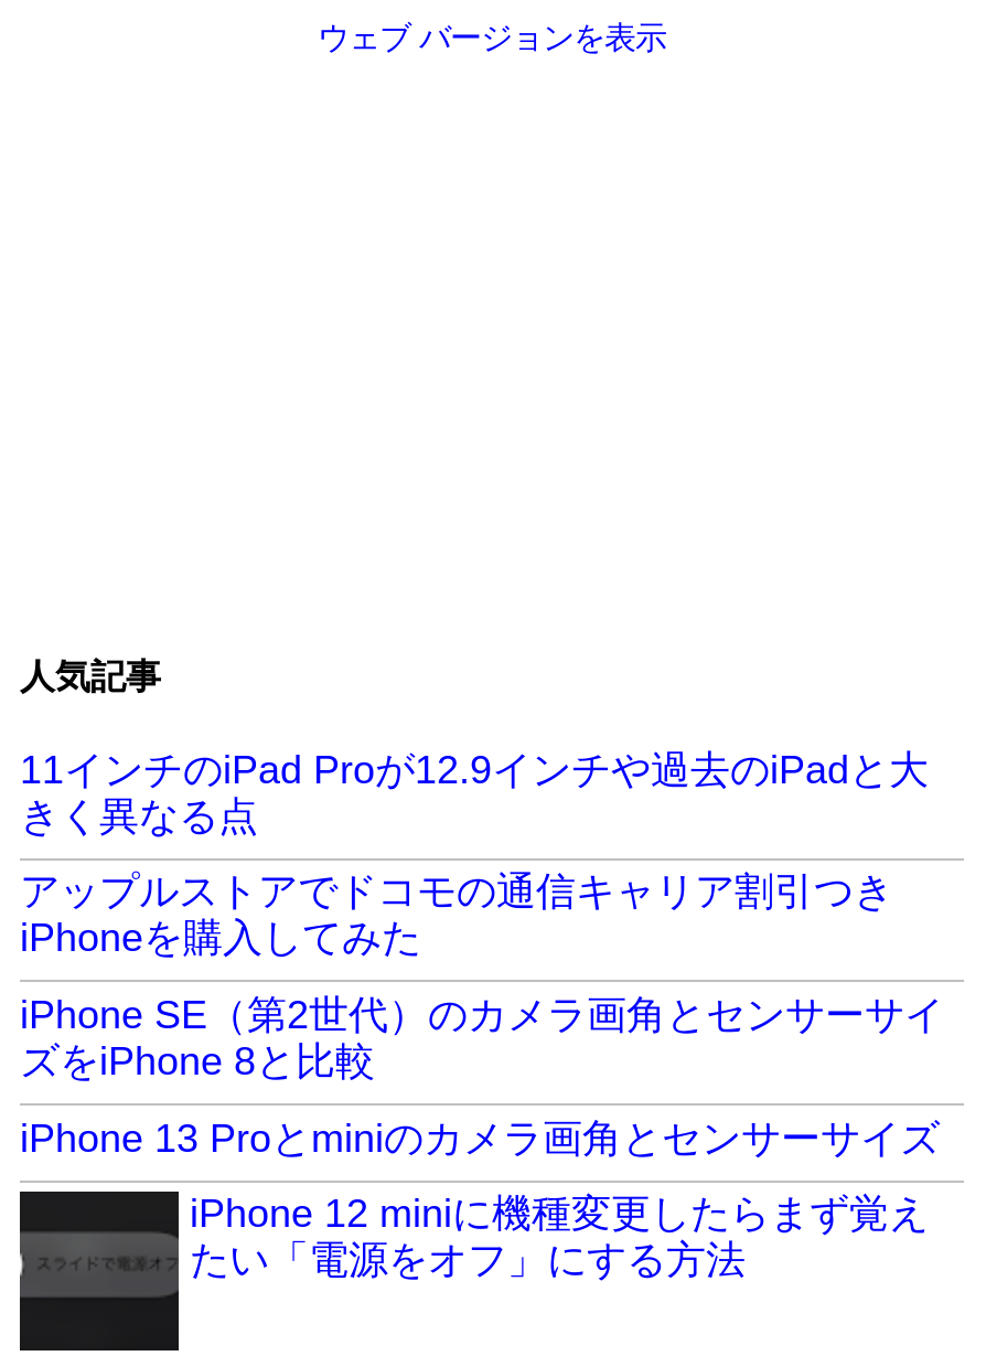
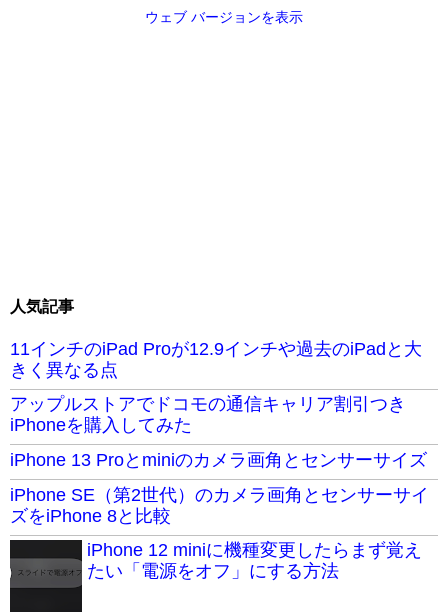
moved down: iPhone SE（第2世代）のカメラ画角とセンサーサイ | ズをiPhone 8と比較

moved up: iPhone 13 Proとminiのカメラ画角とセンサーサイズ
